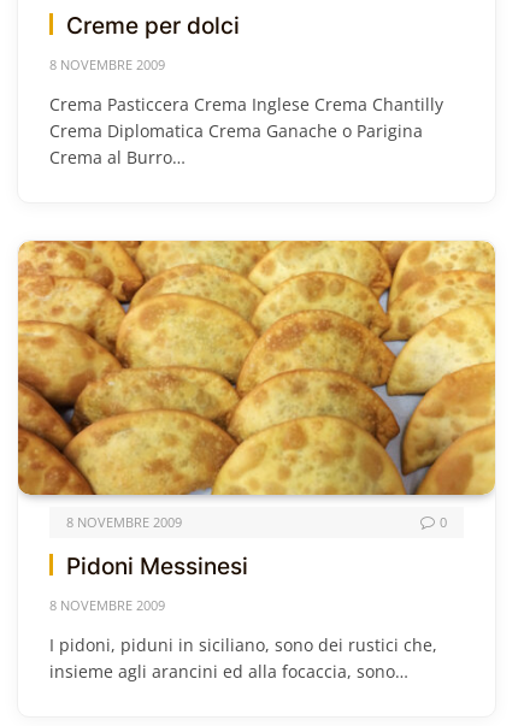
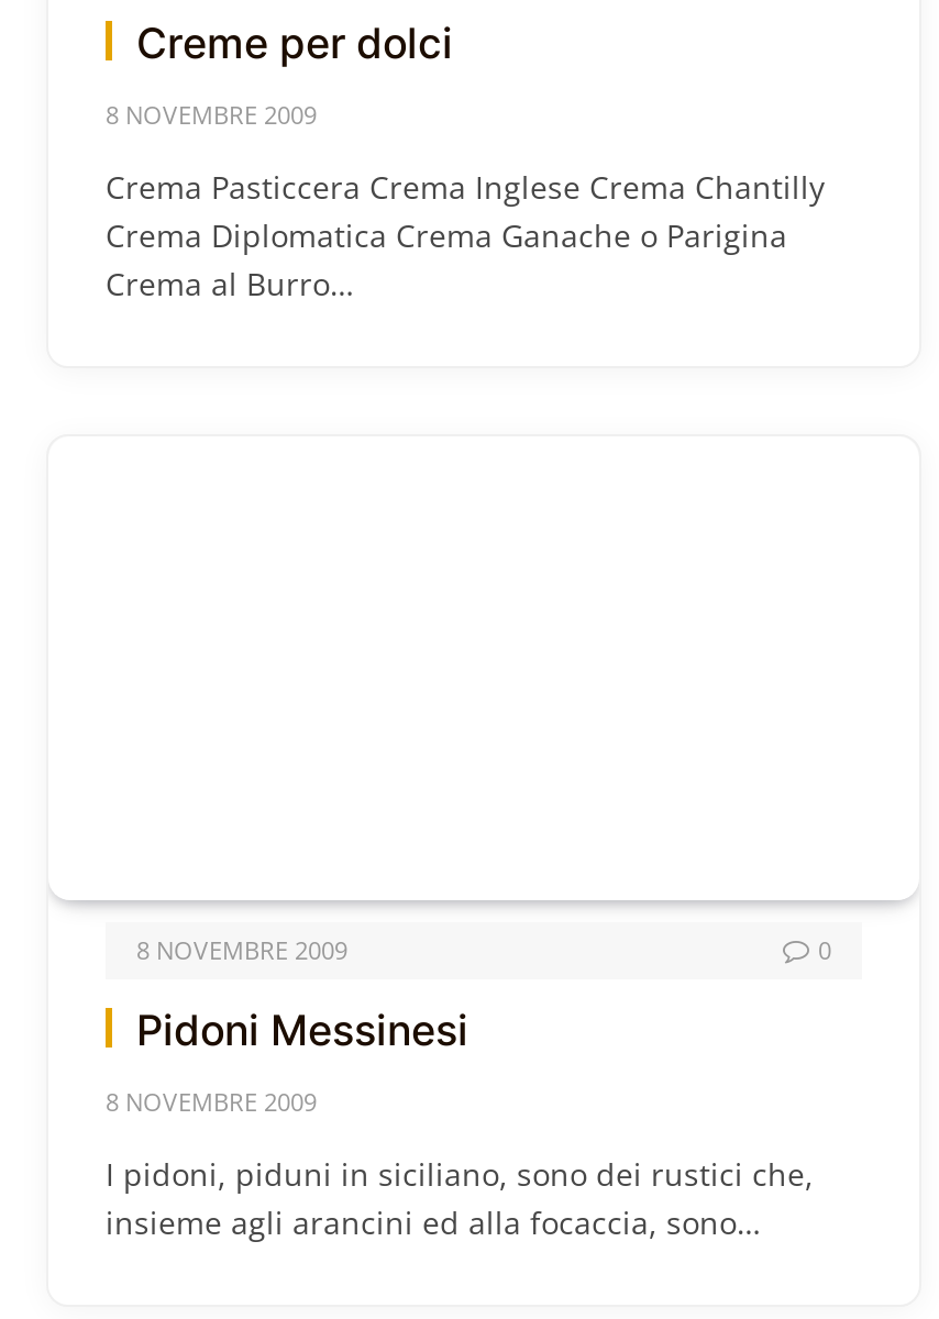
- [image]
